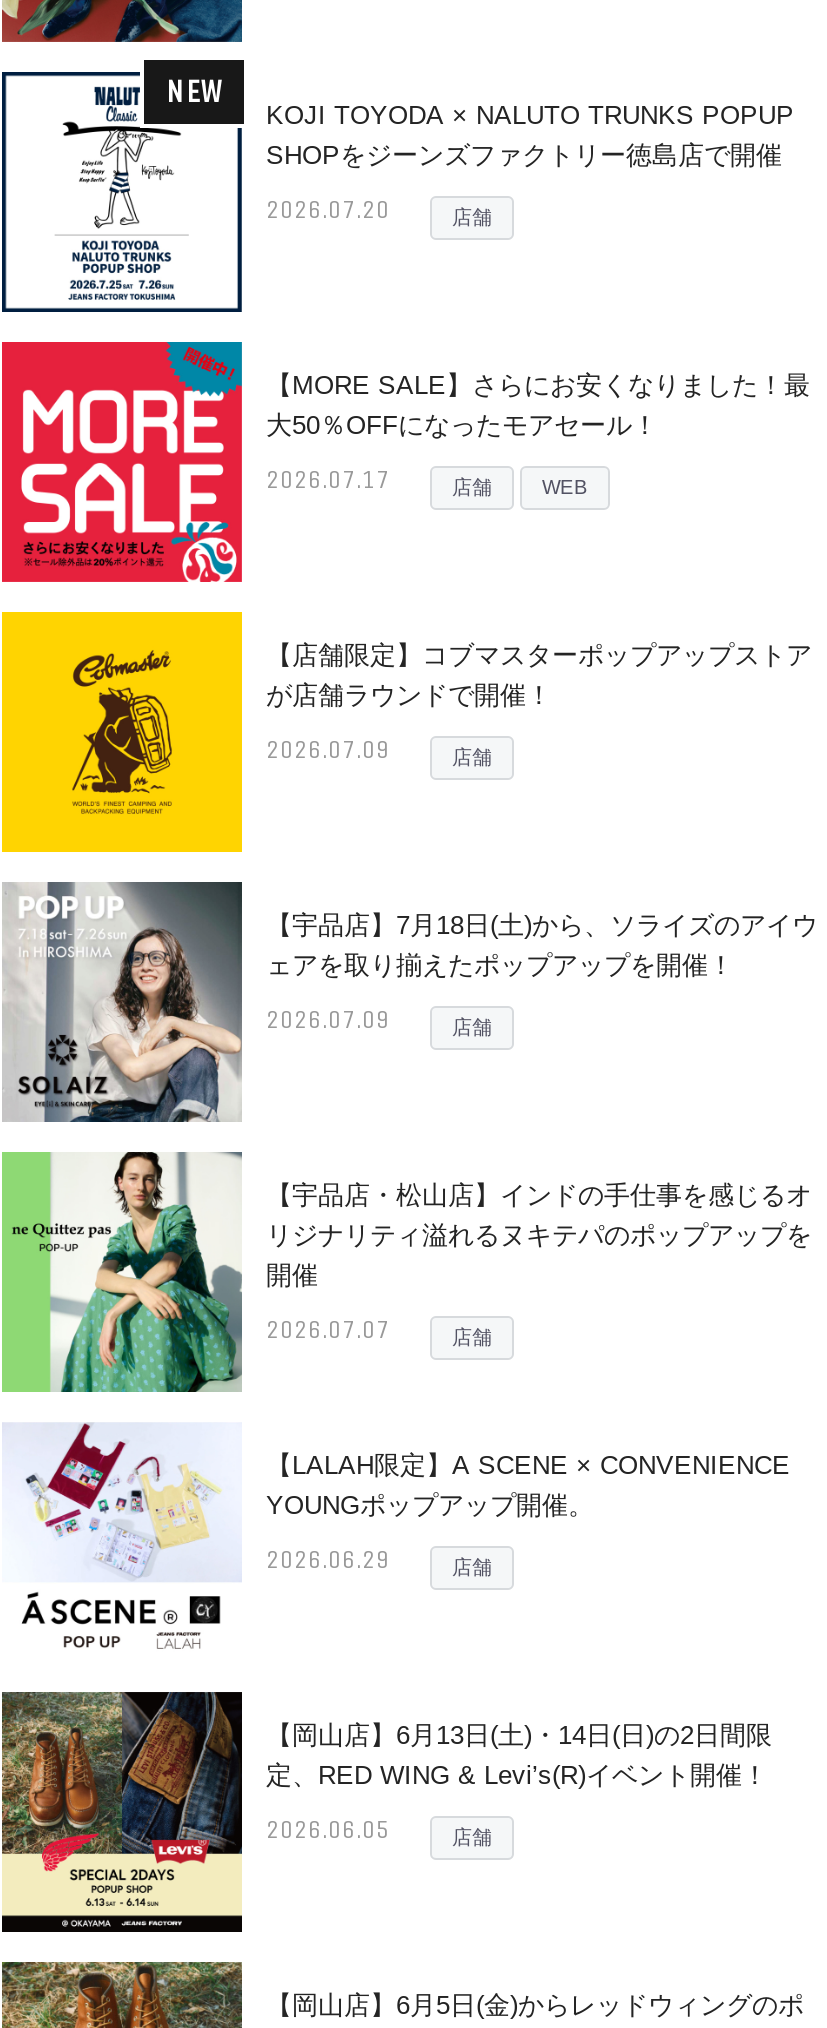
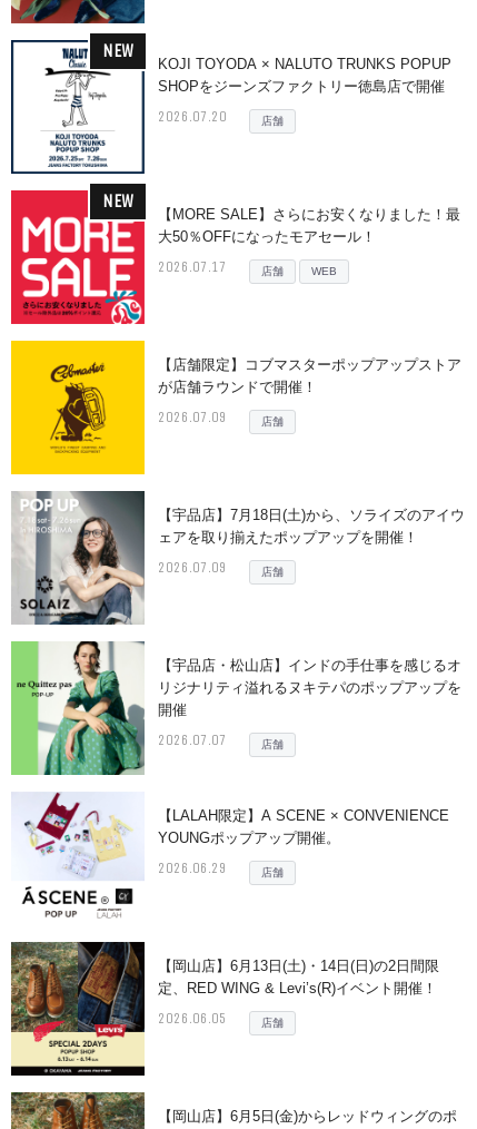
+ NEW
